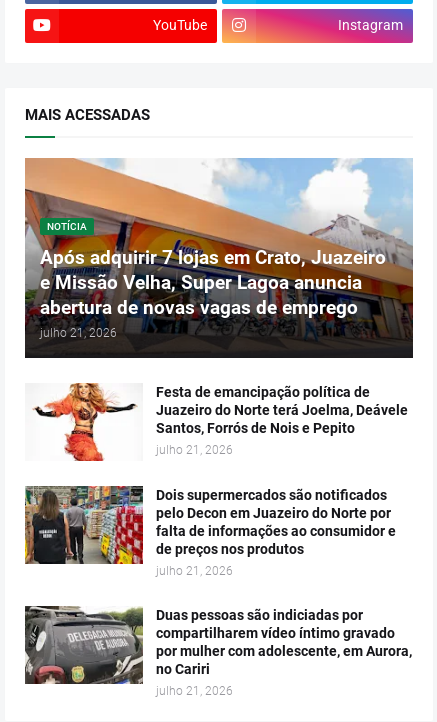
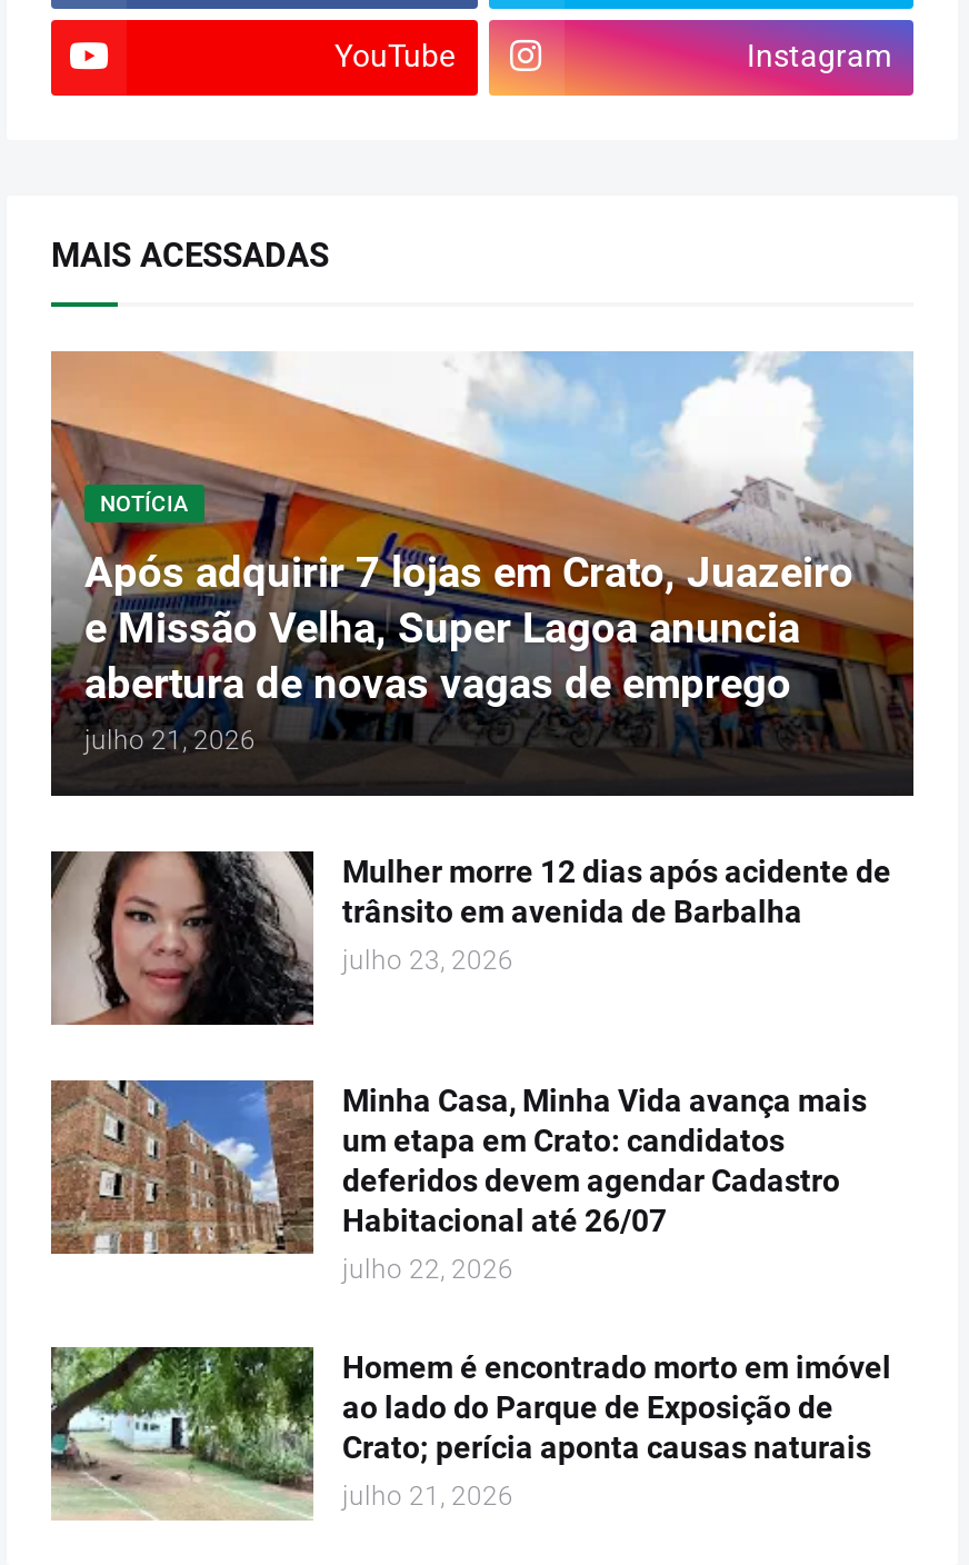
- [image]
- Festa de emancipação política de
- Juazeiro do Norte terá Joelma, Deávele
- Santos, Forrós de Nois e Pepito
- julho 21, 2026
+ [image]
+ Mulher morre 12 dias após acidente de
+ trânsito em avenida de Barbalha
+ julho 23, 2026

- [image]
- Dois supermercados são notificados
- pelo Decon em Juazeiro do Norte por
- falta de informações ao consumidor e
- de preços nos produtos
- julho 21, 2026
+ [image]
+ Minha Casa, Minha Vida avança mais
+ um etapa em Crato: candidatos
+ deferidos devem agendar Cadastro
+ Habitacional até 26/07
+ julho 22, 2026

- [image]
- Duas pessoas são indiciadas por
- compartilharem vídeo íntimo gravado
- por mulher com adolescente, em Aurora,
- no Cariri
+ [image]
+ Homem é encontrado morto em imóvel
+ ao lado do Parque de Exposição de
+ Crato; perícia aponta causas naturais
